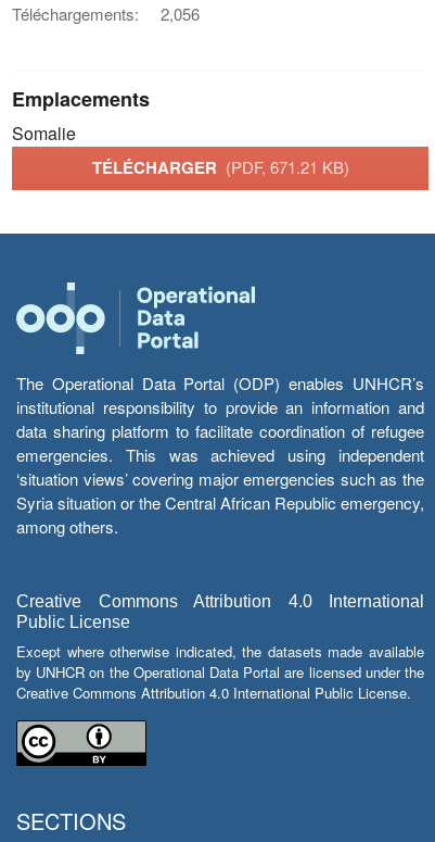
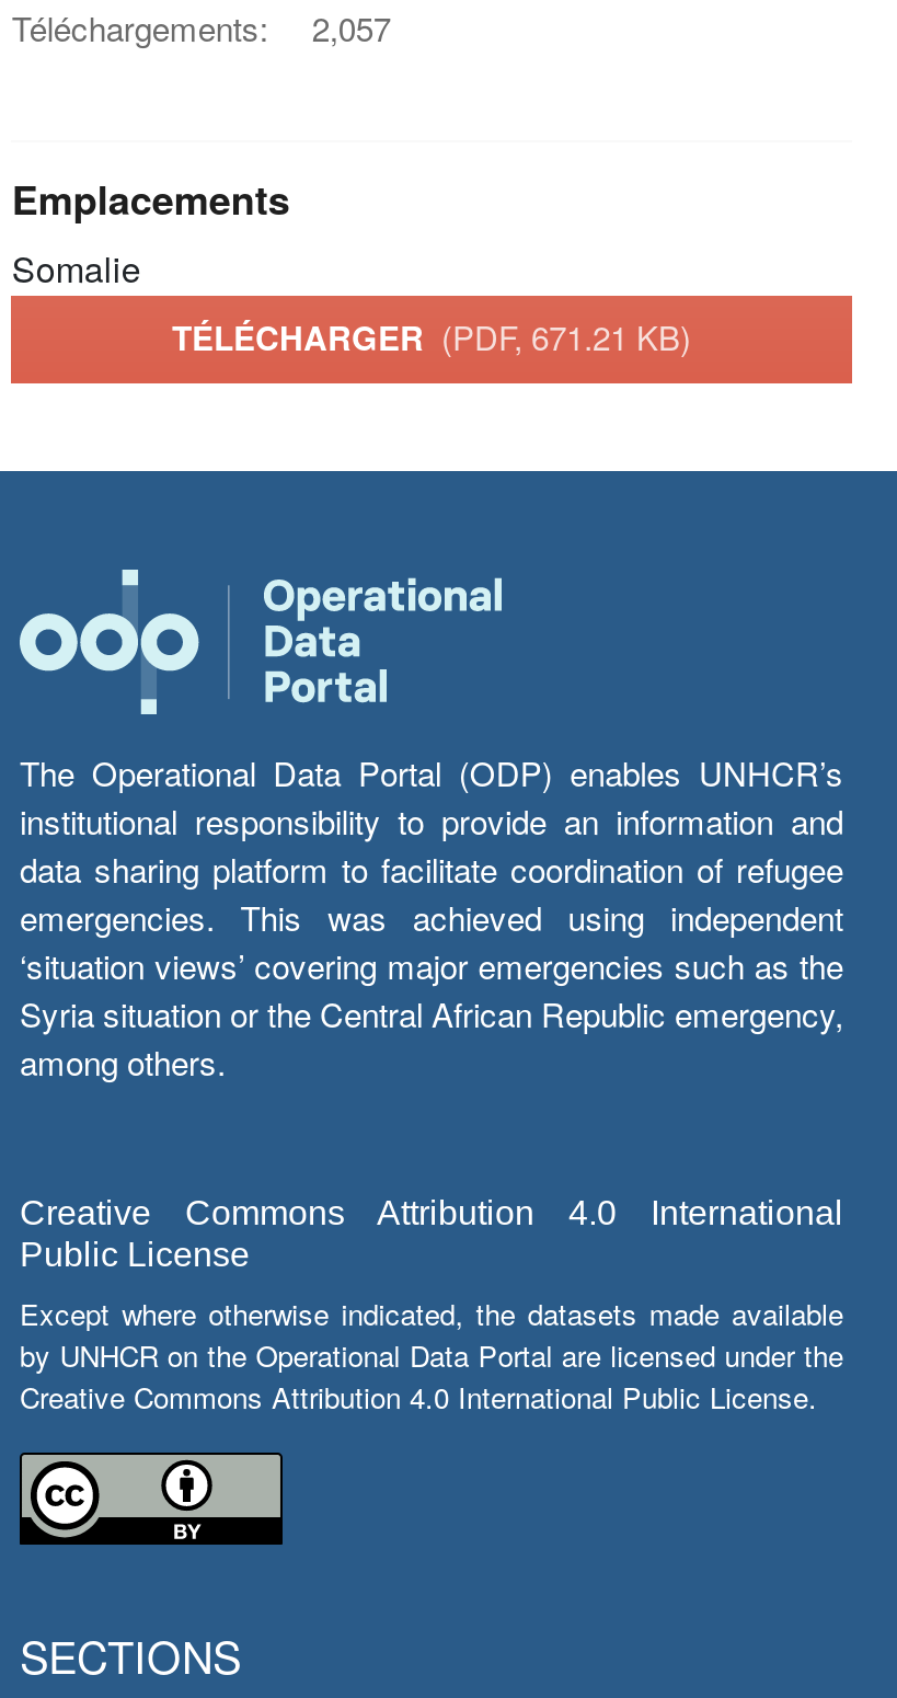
- Téléchargements: 2,056
+ Téléchargements: 2,057
